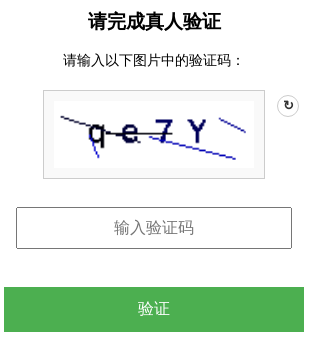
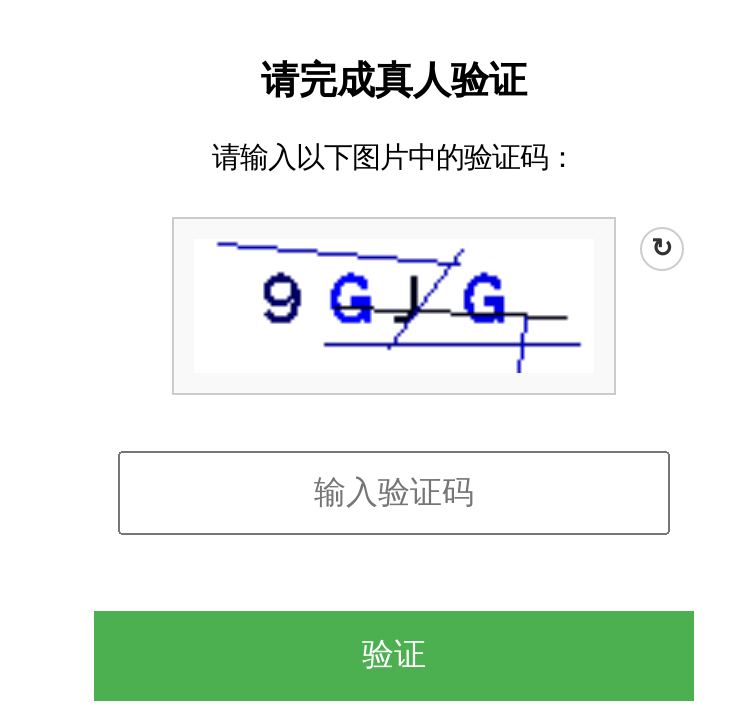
- [image]
+ [image]
